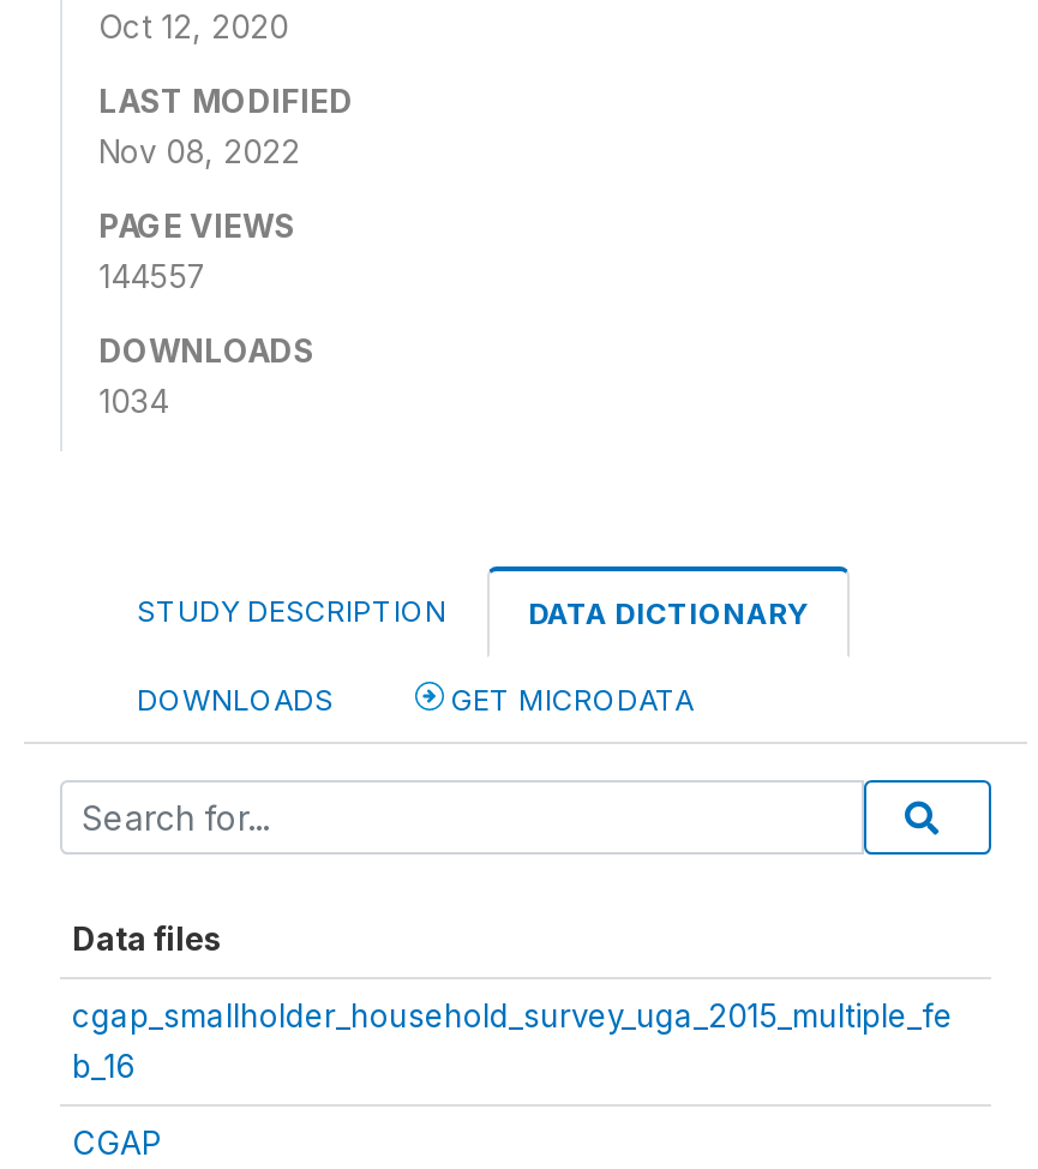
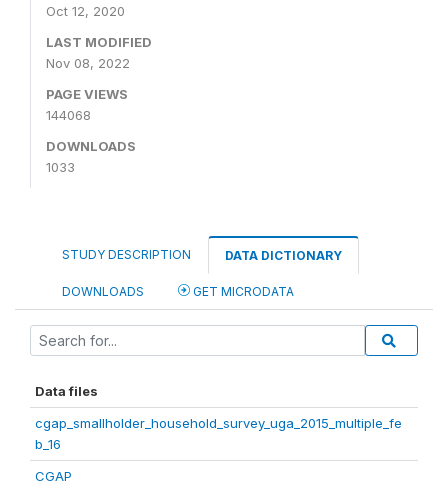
- 144557
+ 144068

- 1034
+ 1033
